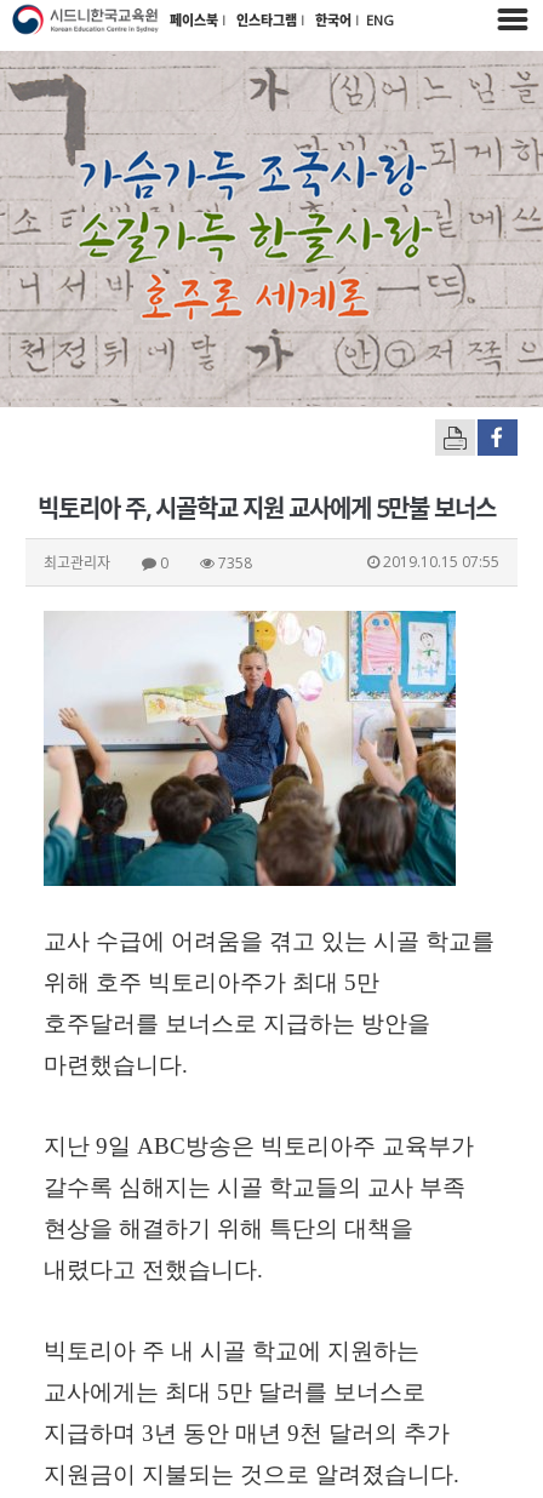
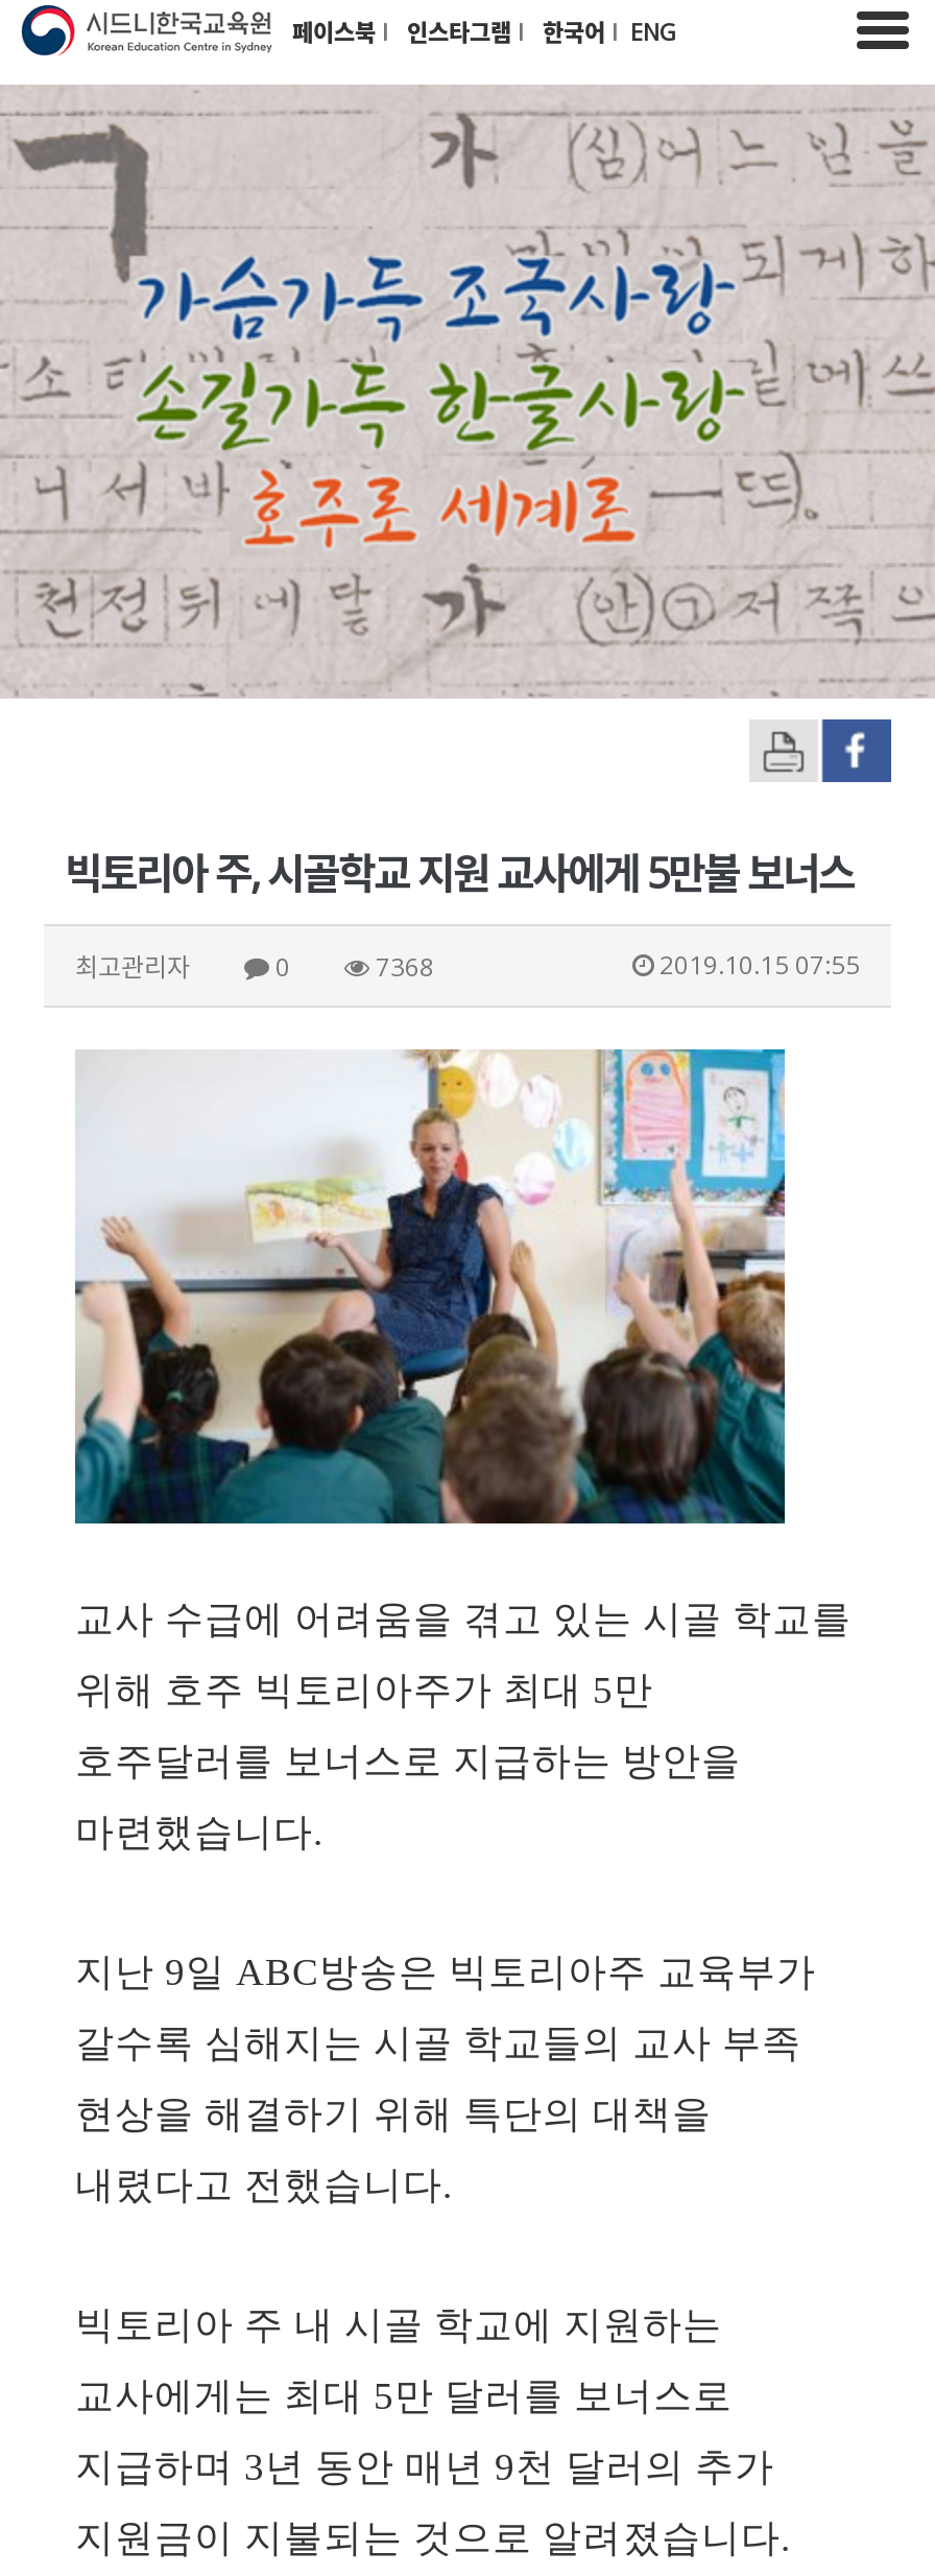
- 7358
+ 7368
